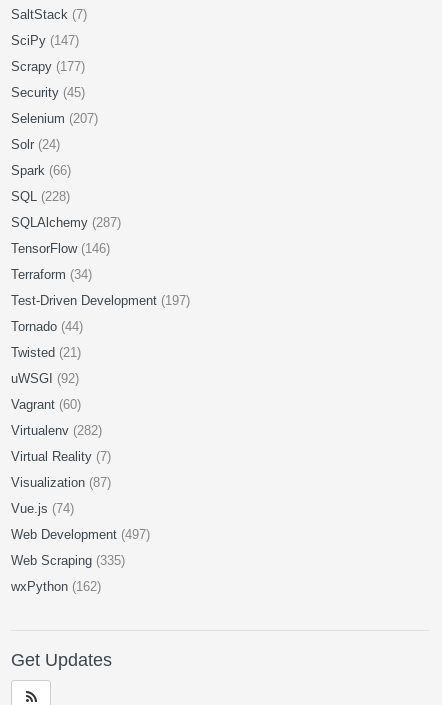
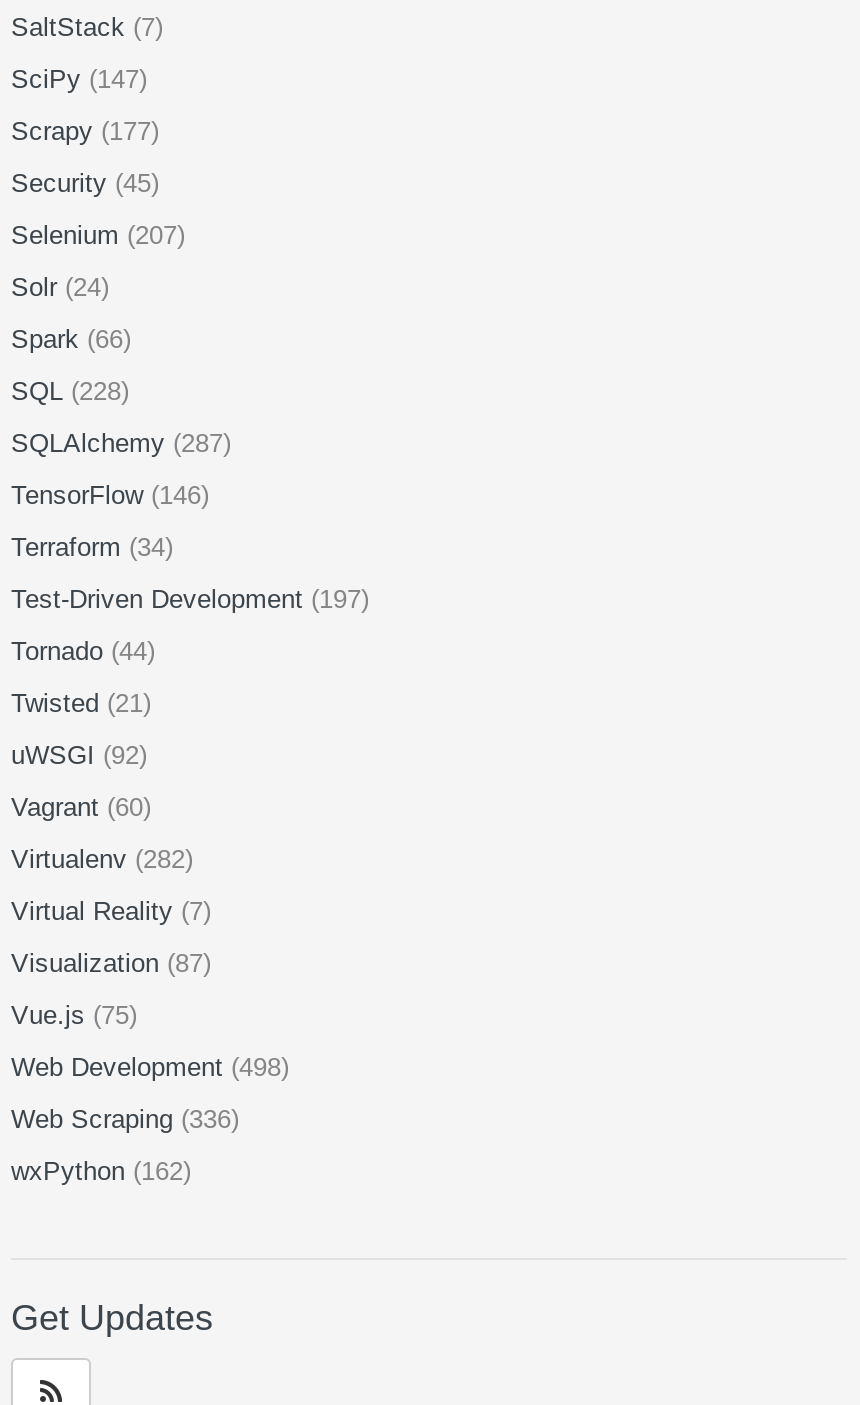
- Vue.js (74)
+ Vue.js (75)

- Web Development (497)
+ Web Development (498)

- Web Scraping (335)
+ Web Scraping (336)
